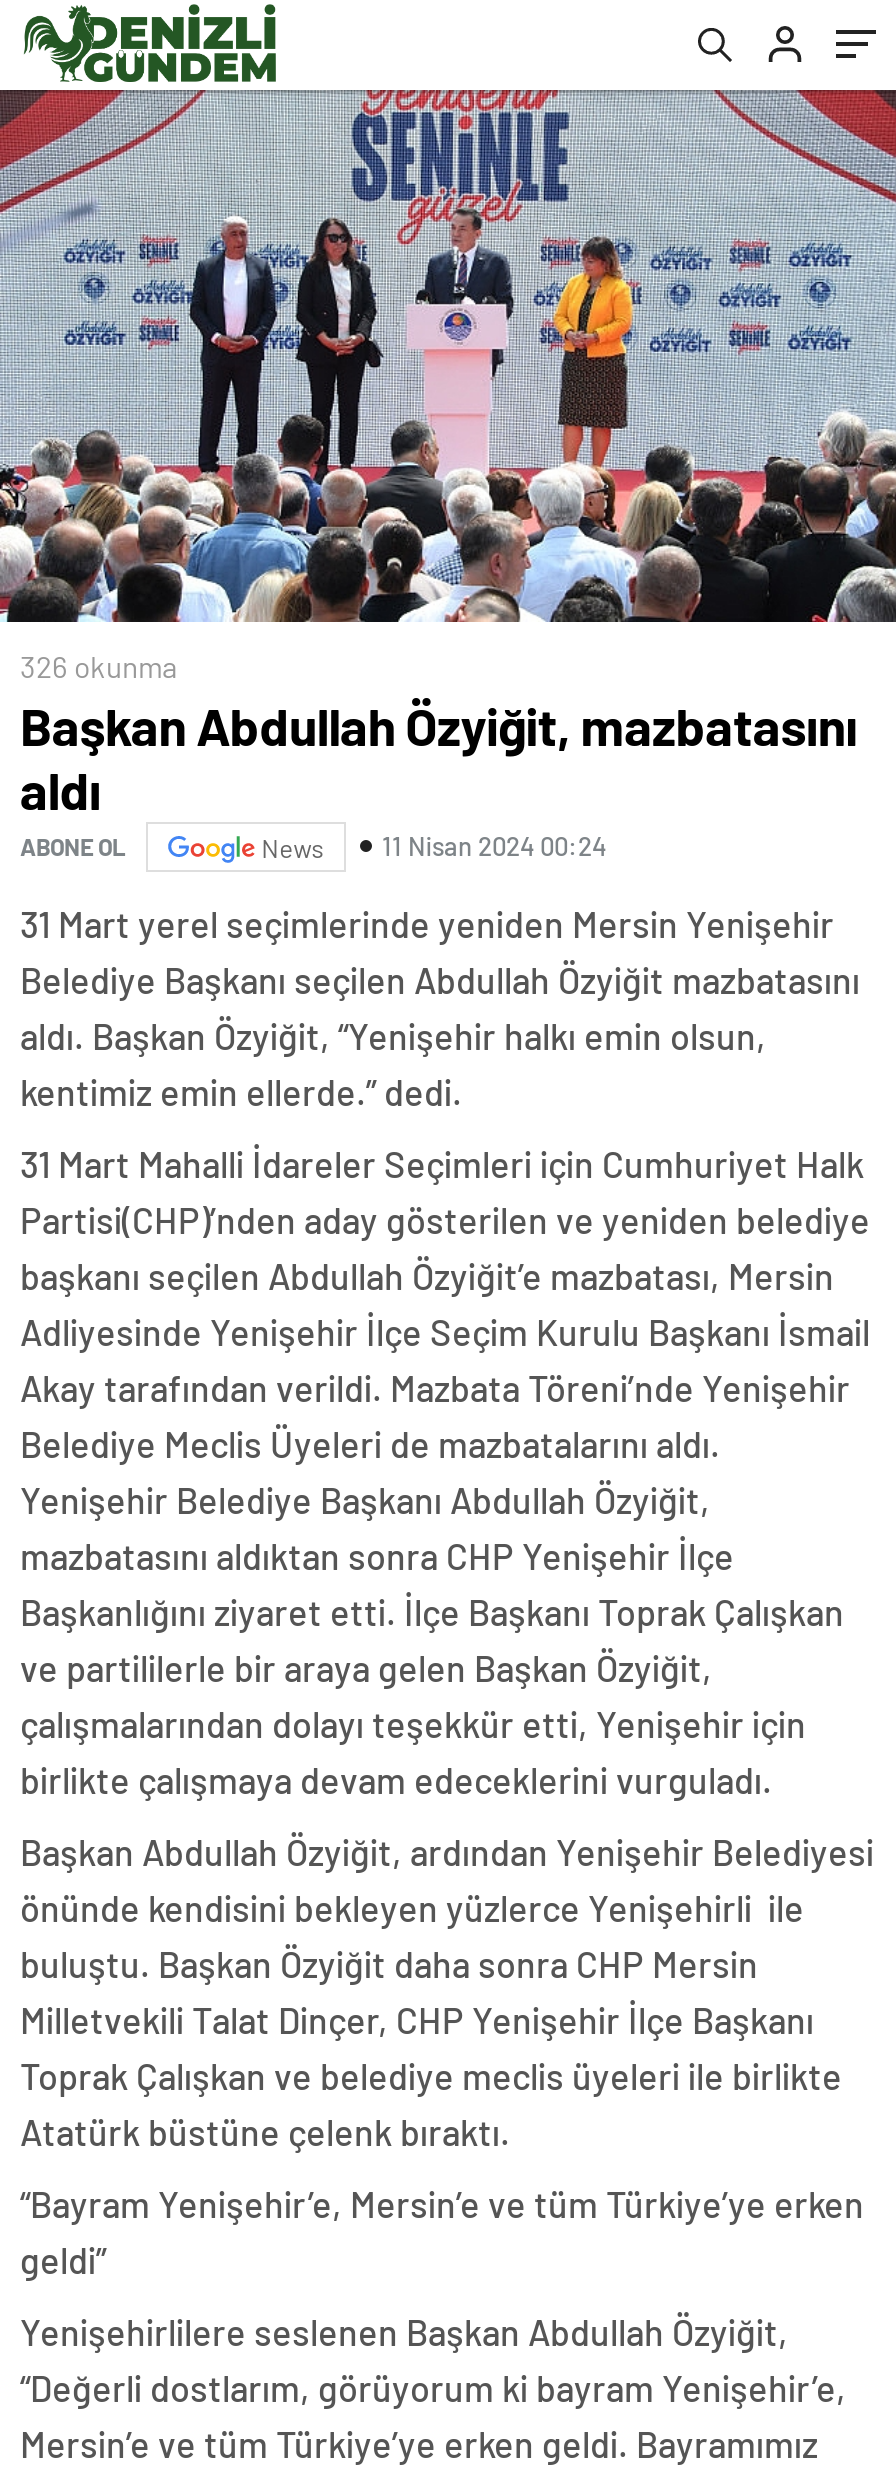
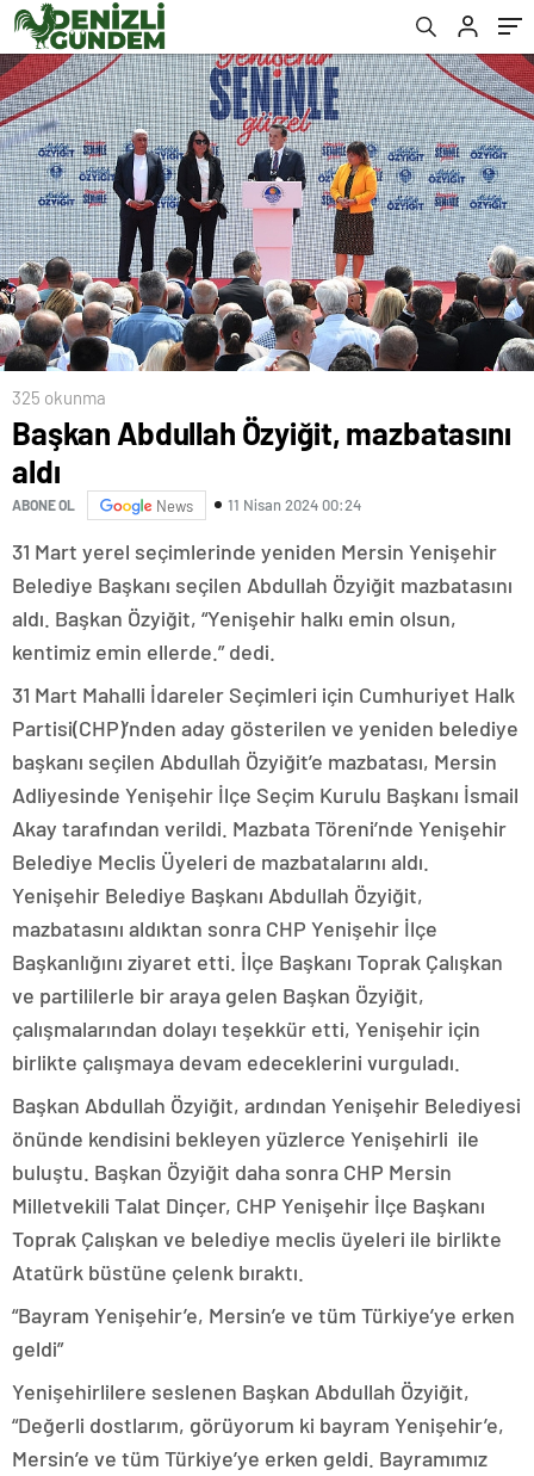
- 326 okunma
+ 325 okunma
